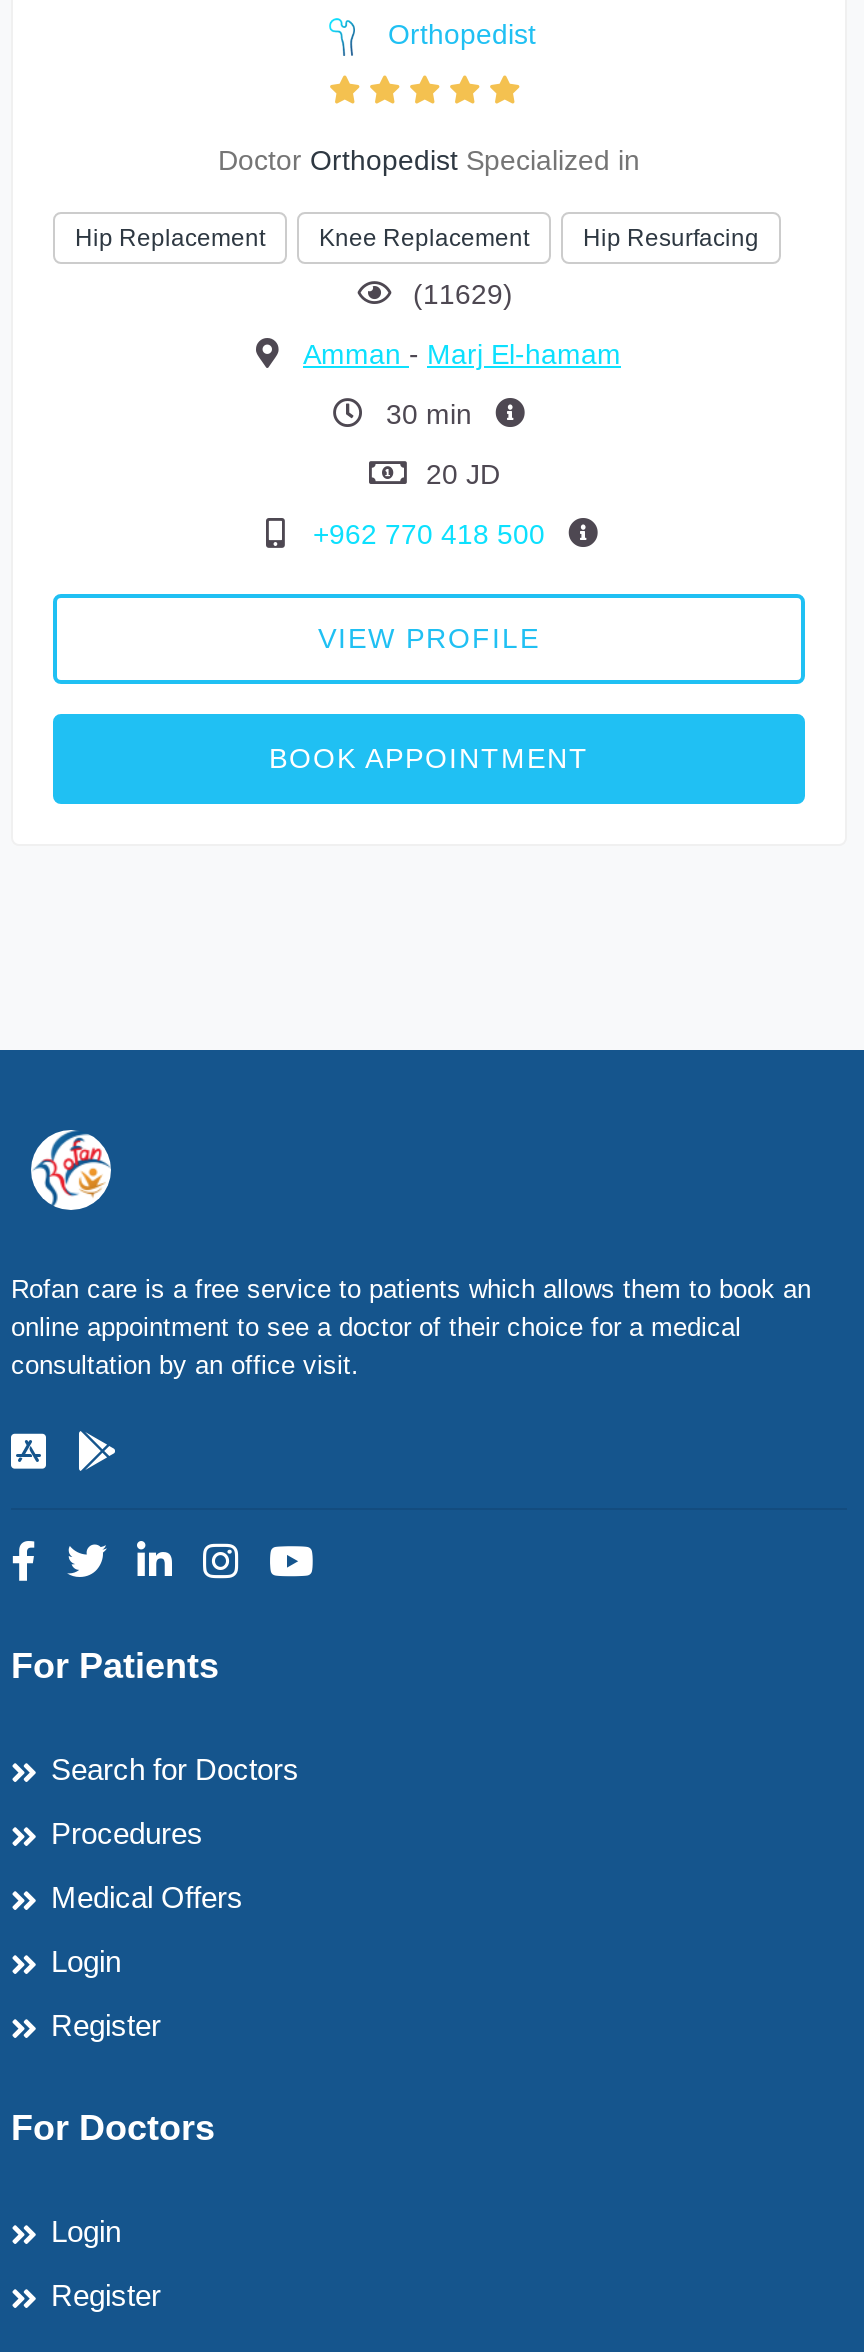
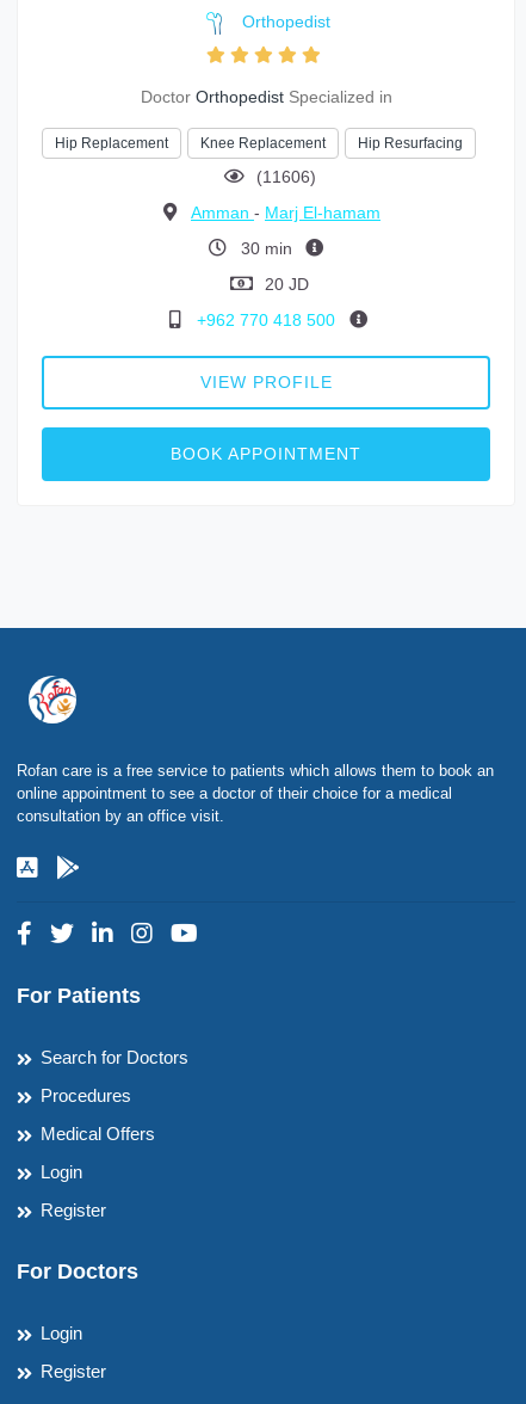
- (11629)
+ (11606)
